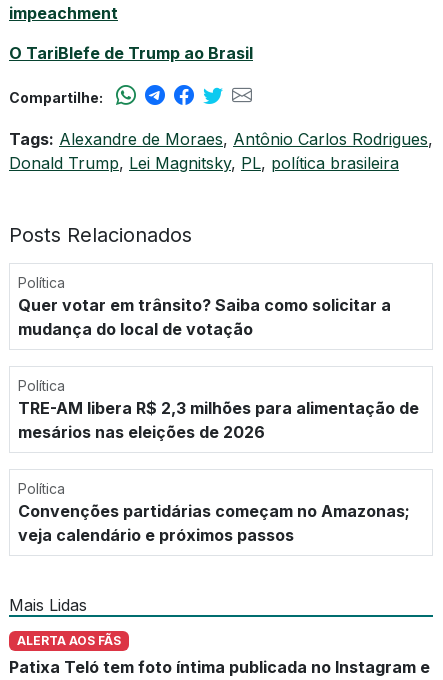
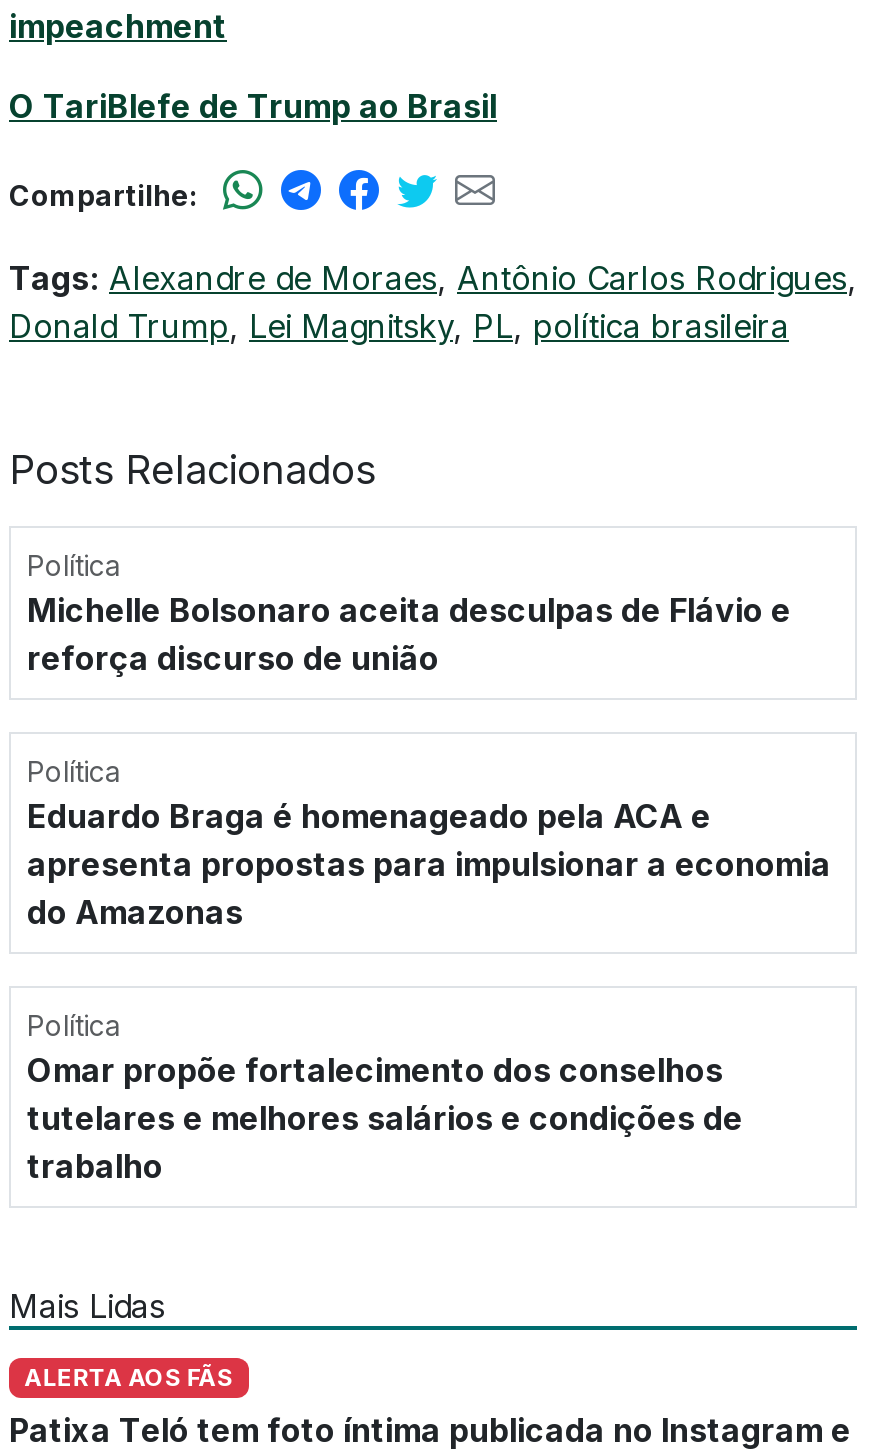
- Quer votar em trânsito? Saiba como solicitar a
- mudança do local de votação
+ Michelle Bolsonaro aceita desculpas de Flávio e
+ reforça discurso de união

- TRE-AM libera R$ 2,3 milhões para alimentação de
- mesários nas eleições de 2026
+ Eduardo Braga é homenageado pela ACA e
+ apresenta propostas para impulsionar a economia
+ do Amazonas

- Convenções partidárias começam no Amazonas;
- veja calendário e próximos passos
+ Omar propõe fortalecimento dos conselhos
+ tutelares e melhores salários e condições de
+ trabalho
